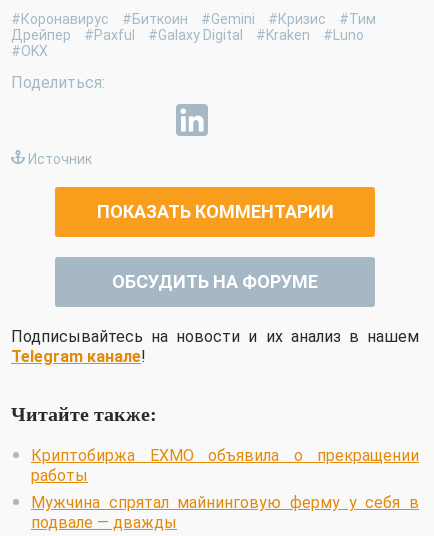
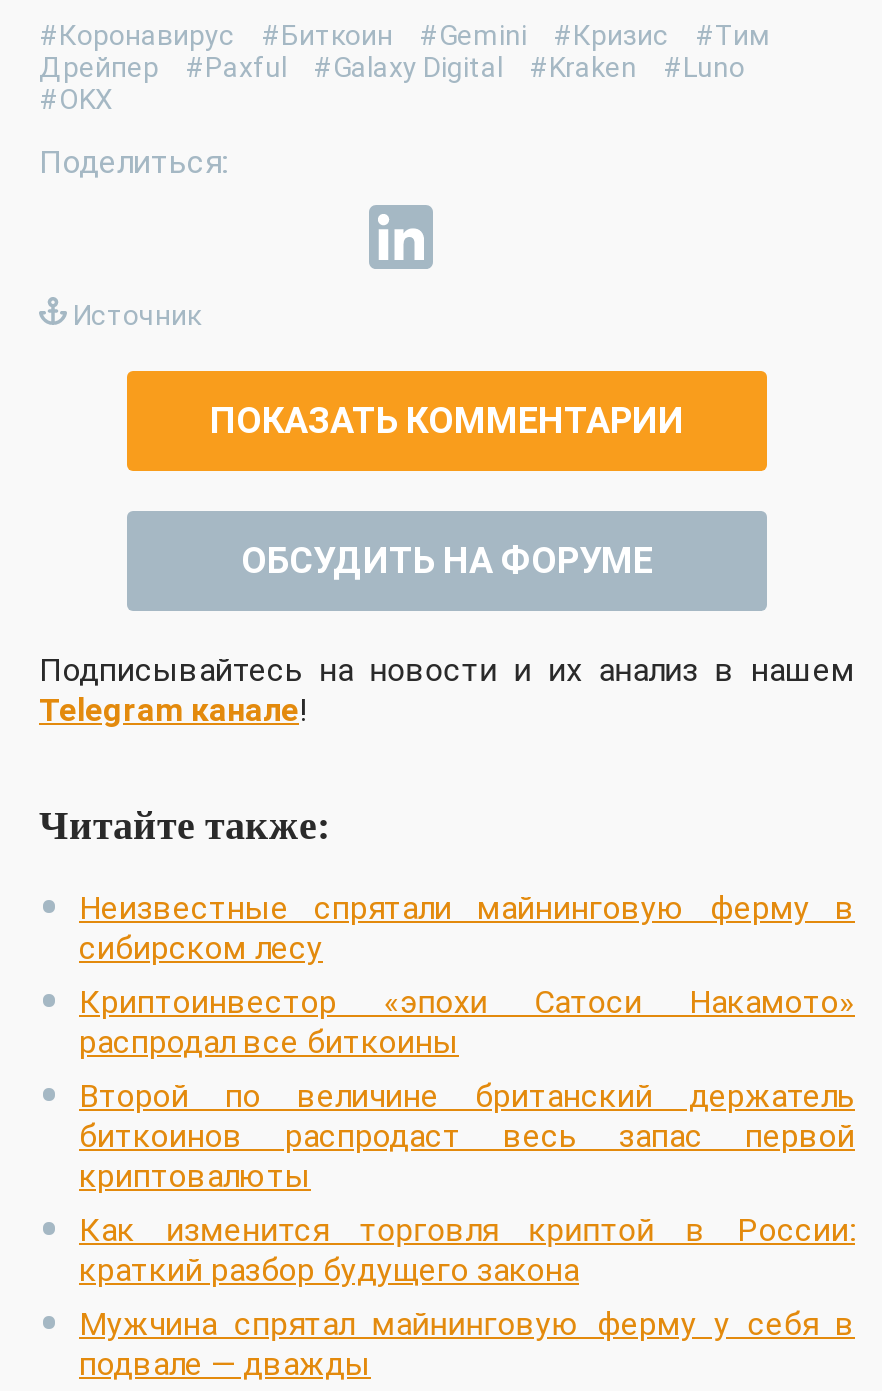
- Криптобиржа EXMO объявила о прекращении
- работы
+ Неизвестные спрятали майнинговую ферму в
+ сибирском лесу
+ Криптоинвестор «эпохи Сатоси Накамото»
+ распродал все биткоины
+ Второй по величине британский держатель
+ биткоинов распродаст весь запас первой
+ криптовалюты
+ Как изменится торговля криптой в России:
+ краткий разбор будущего закона
